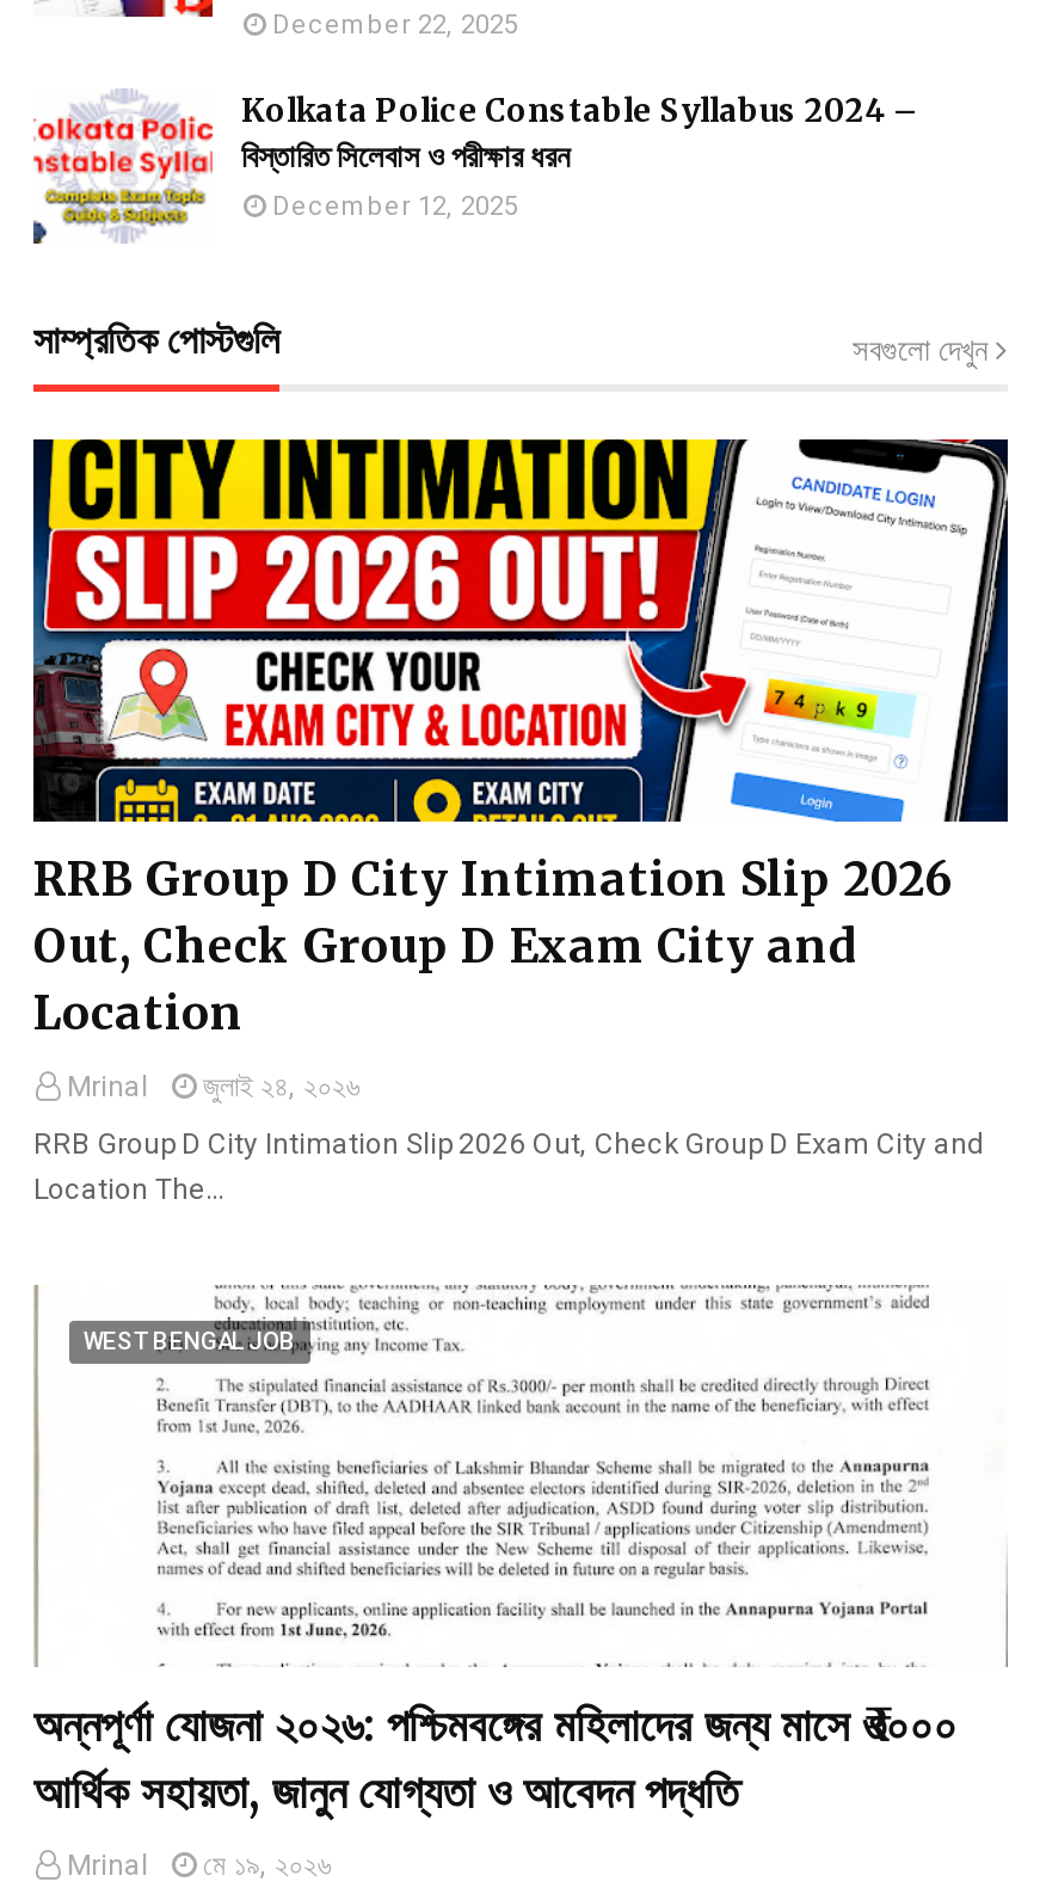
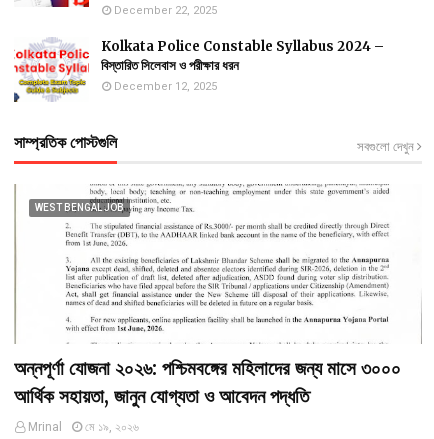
- [image]
- RRB Group D City Intimation Slip 2026
- Out, Check Group D Exam City and
- Location
- Mrinal
- জুলাই ২৪, ২০২৬
- RRB Group D City Intimation Slip 2026 Out, Check Group D Exam City and
- Location The…
